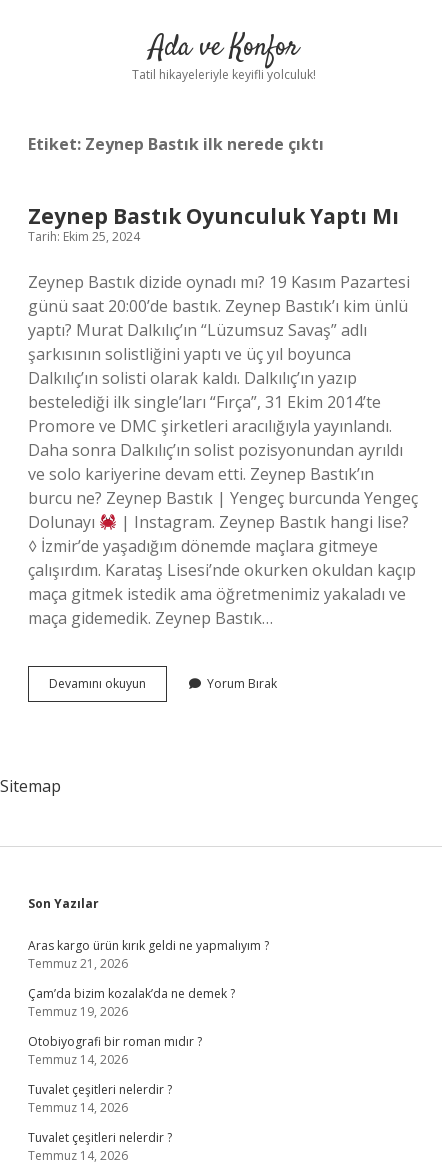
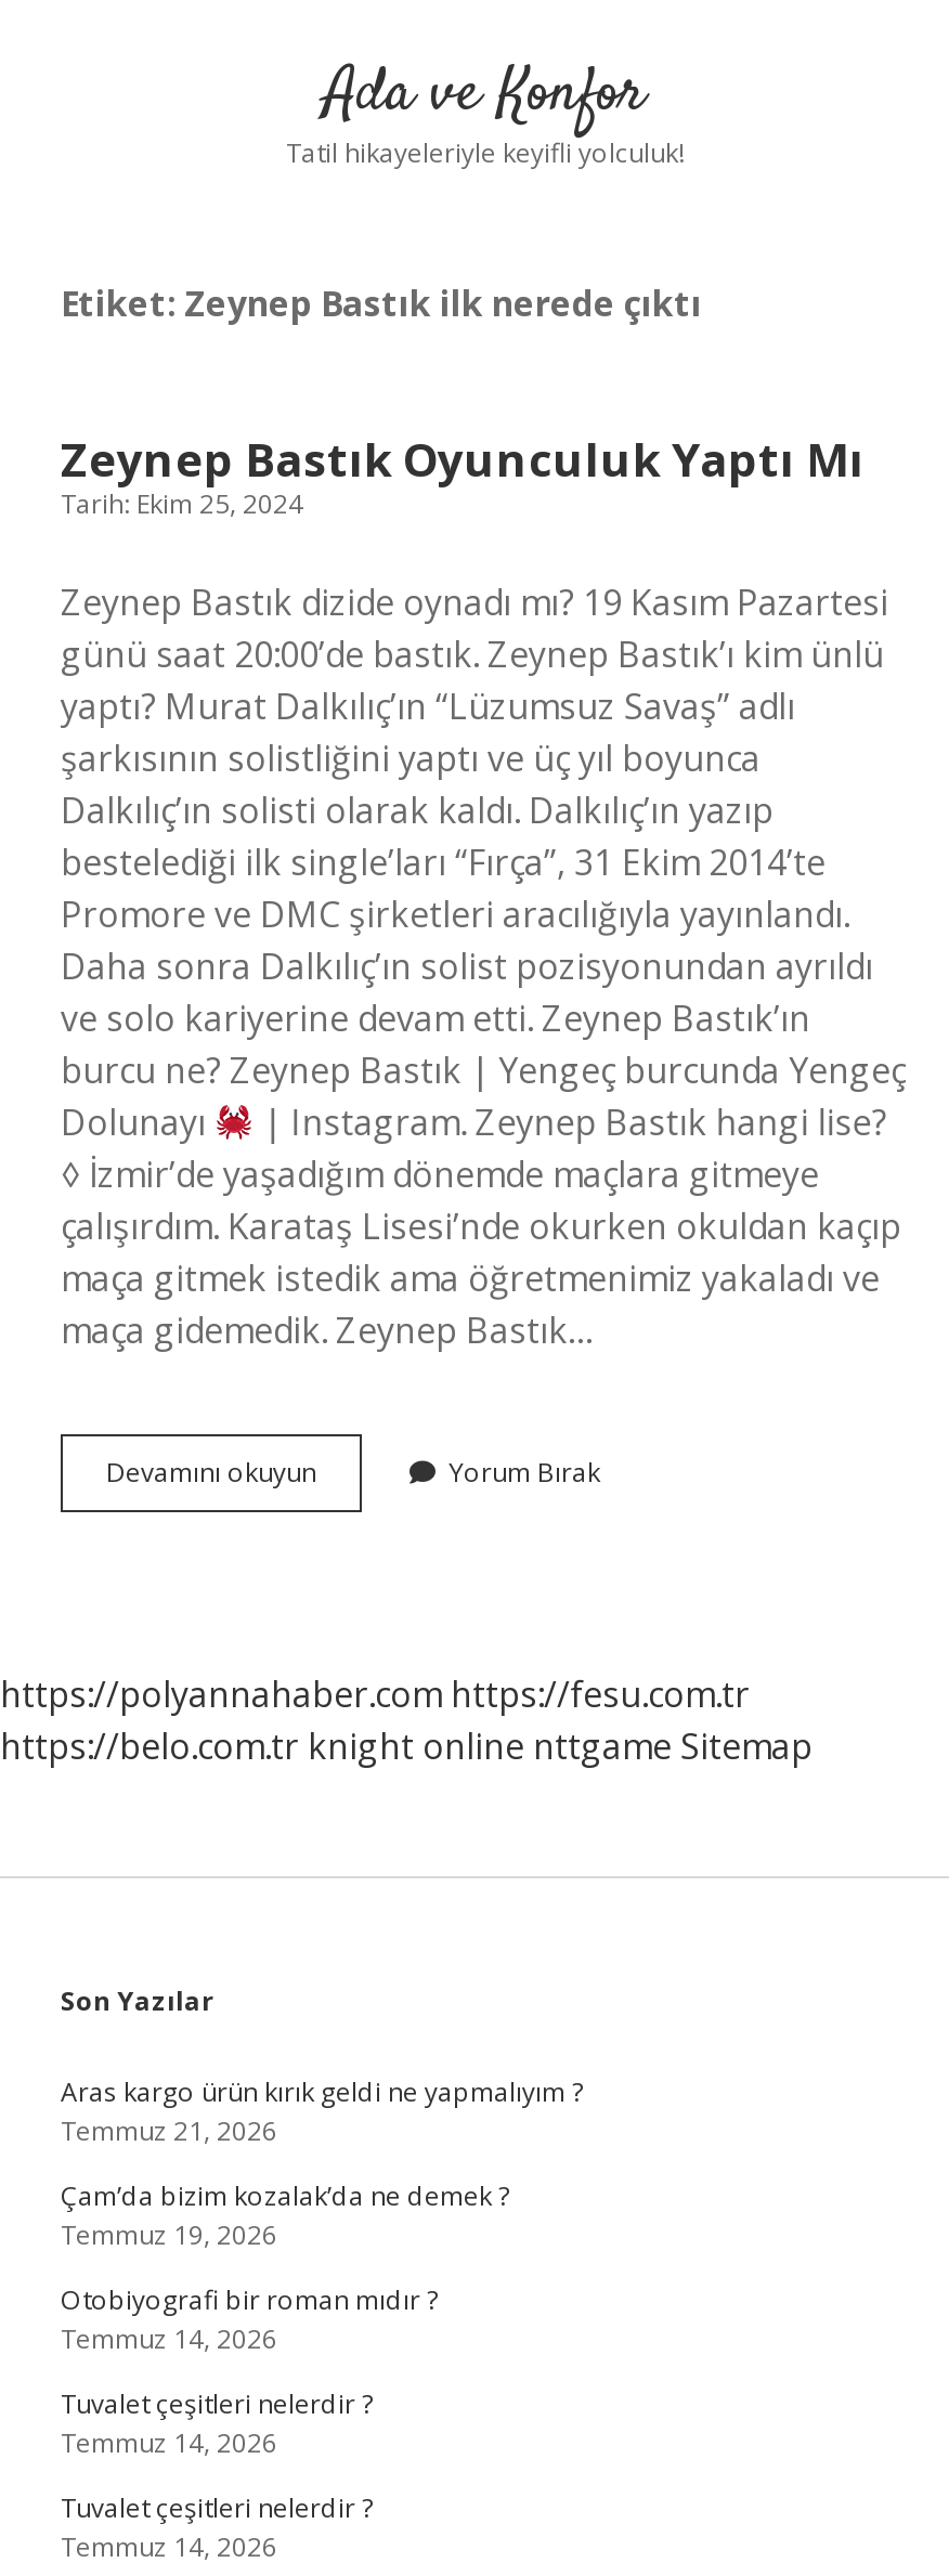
- Sitemap
+ https://polyannahaber.com https://fesu.com.tr
+ https://belo.com.tr knight online nttgame Sitemap
